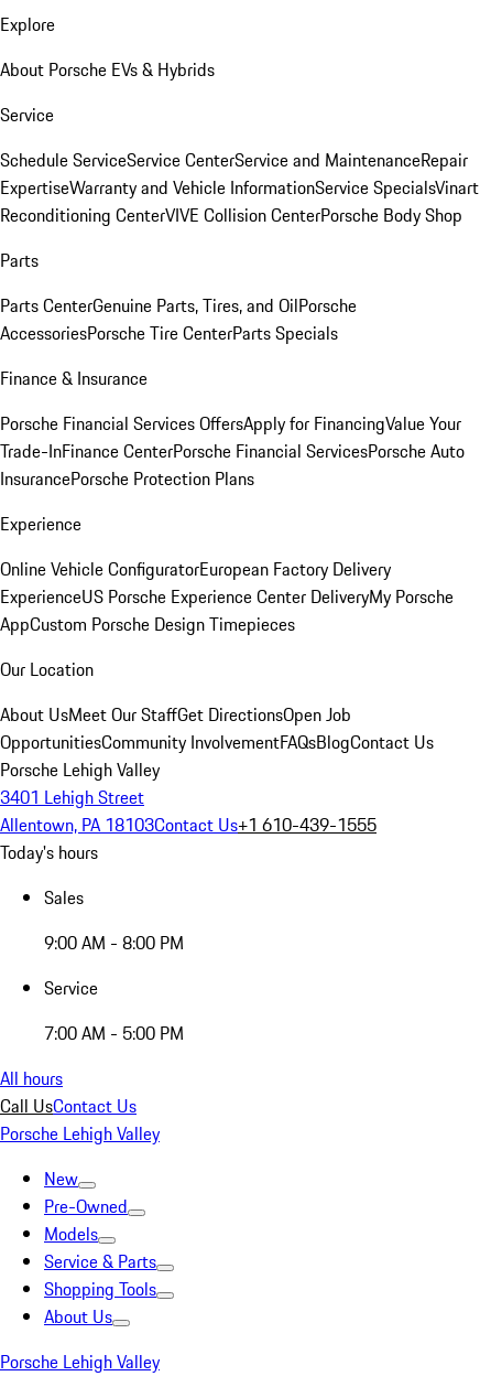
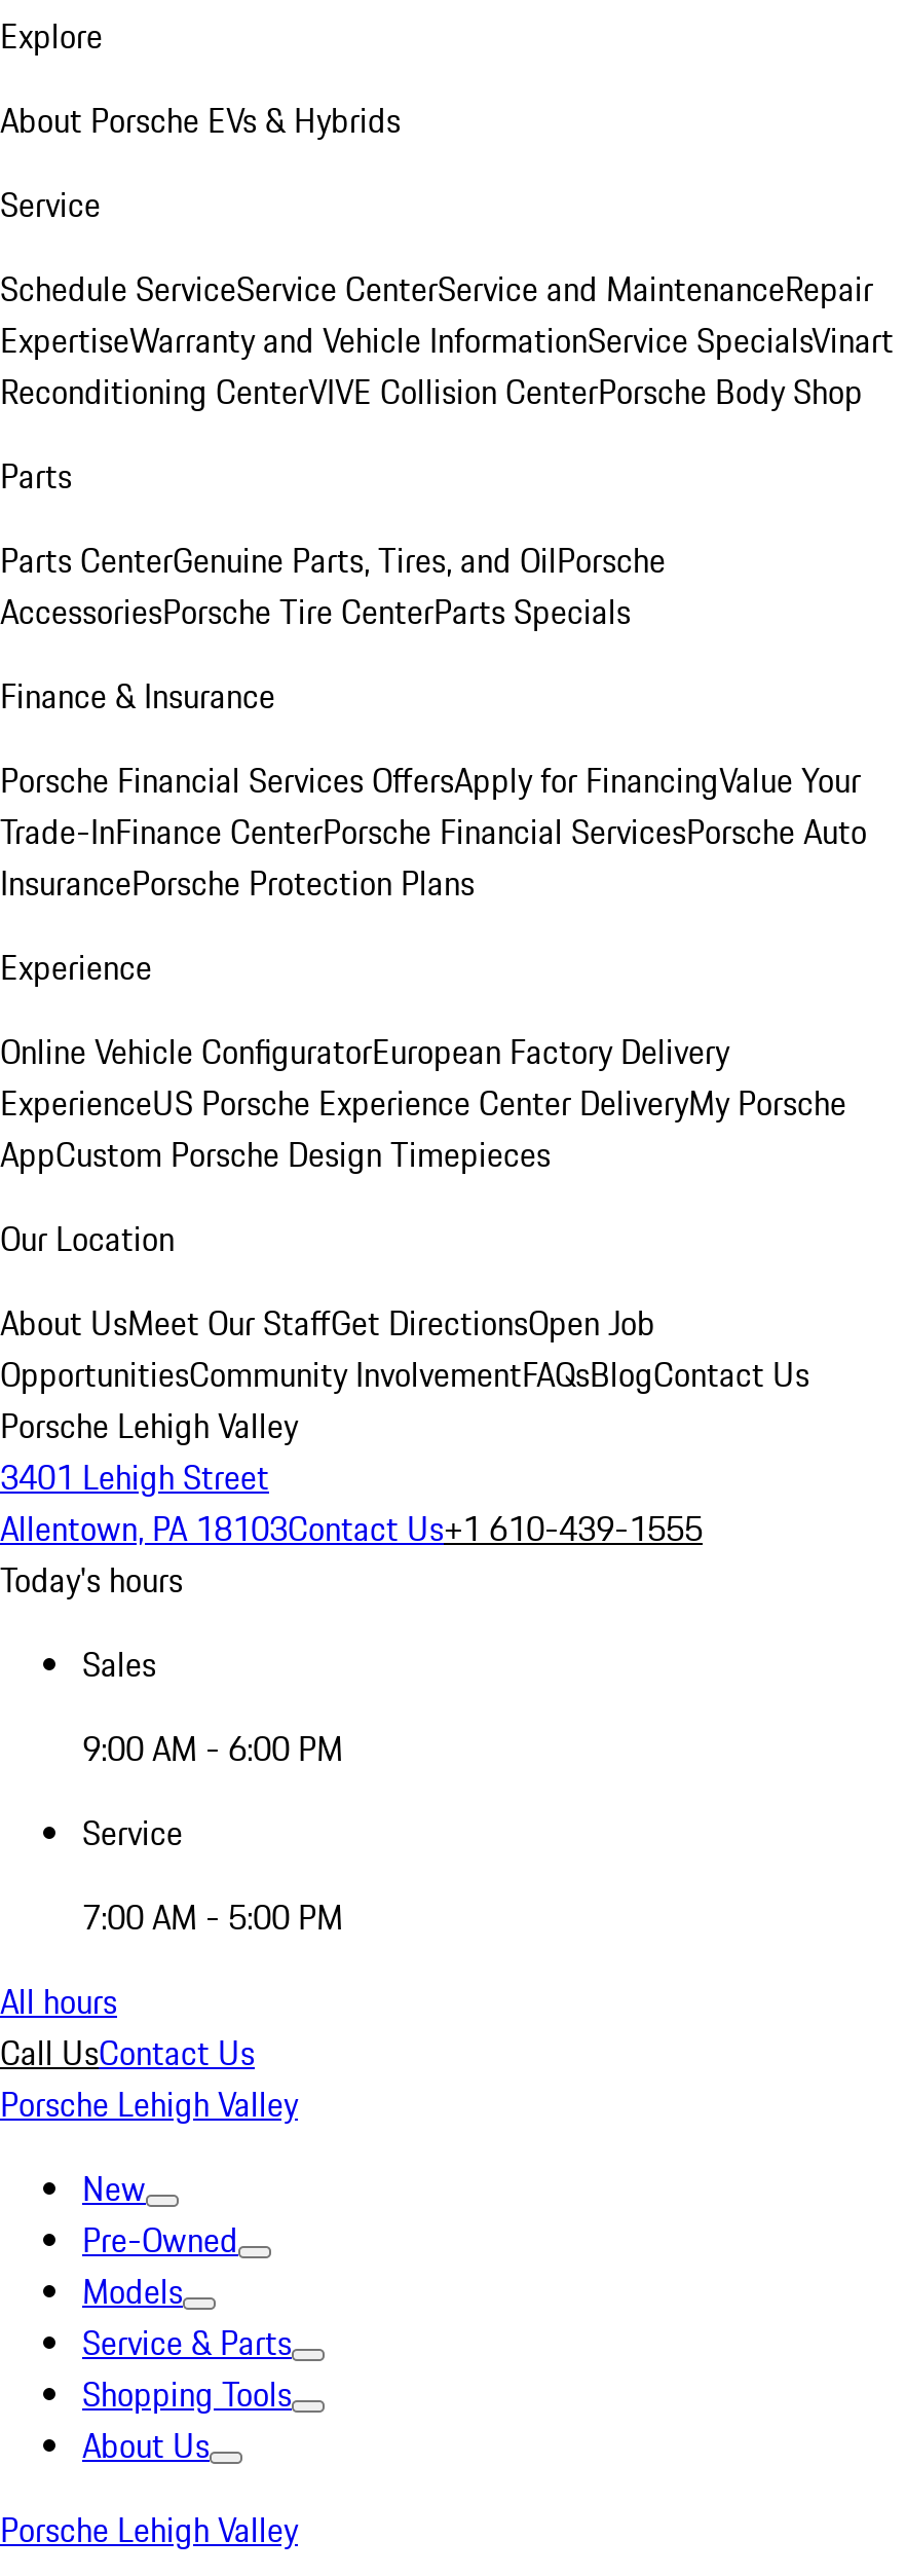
- 9:00 AM - 8:00 PM
+ 9:00 AM - 6:00 PM
